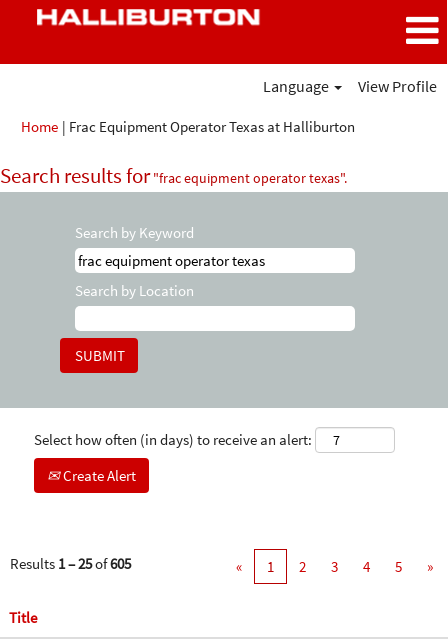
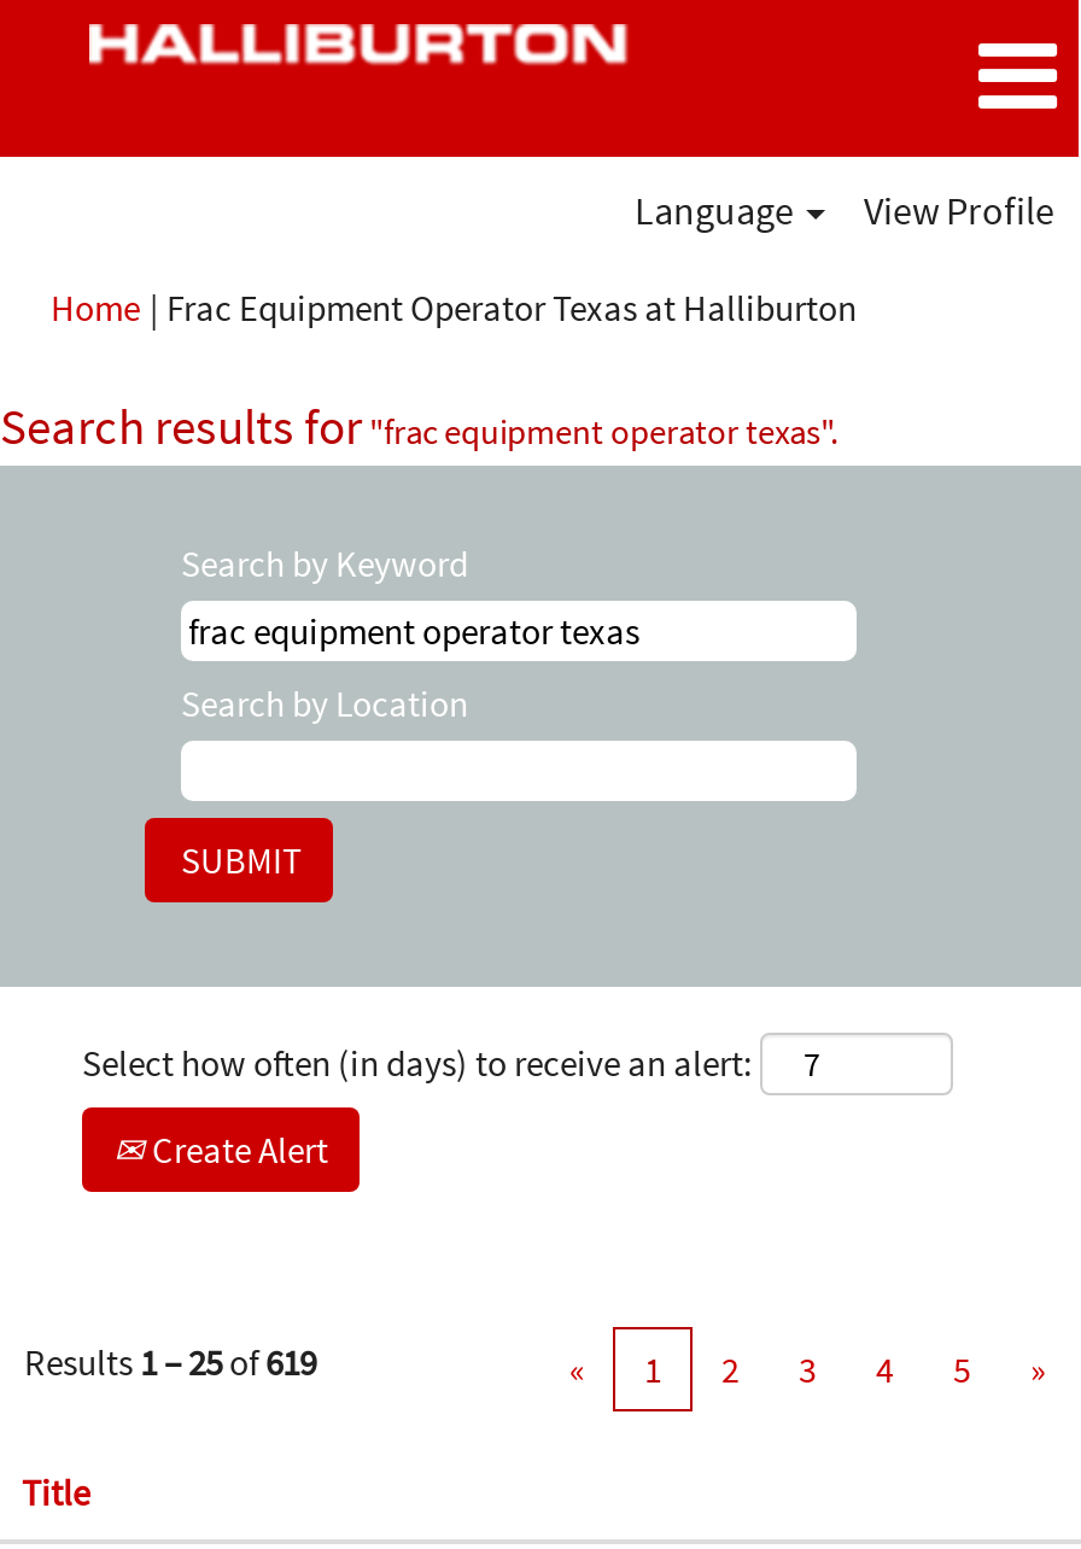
- Results 1 – 25of605
+ Results 1 – 25of619
